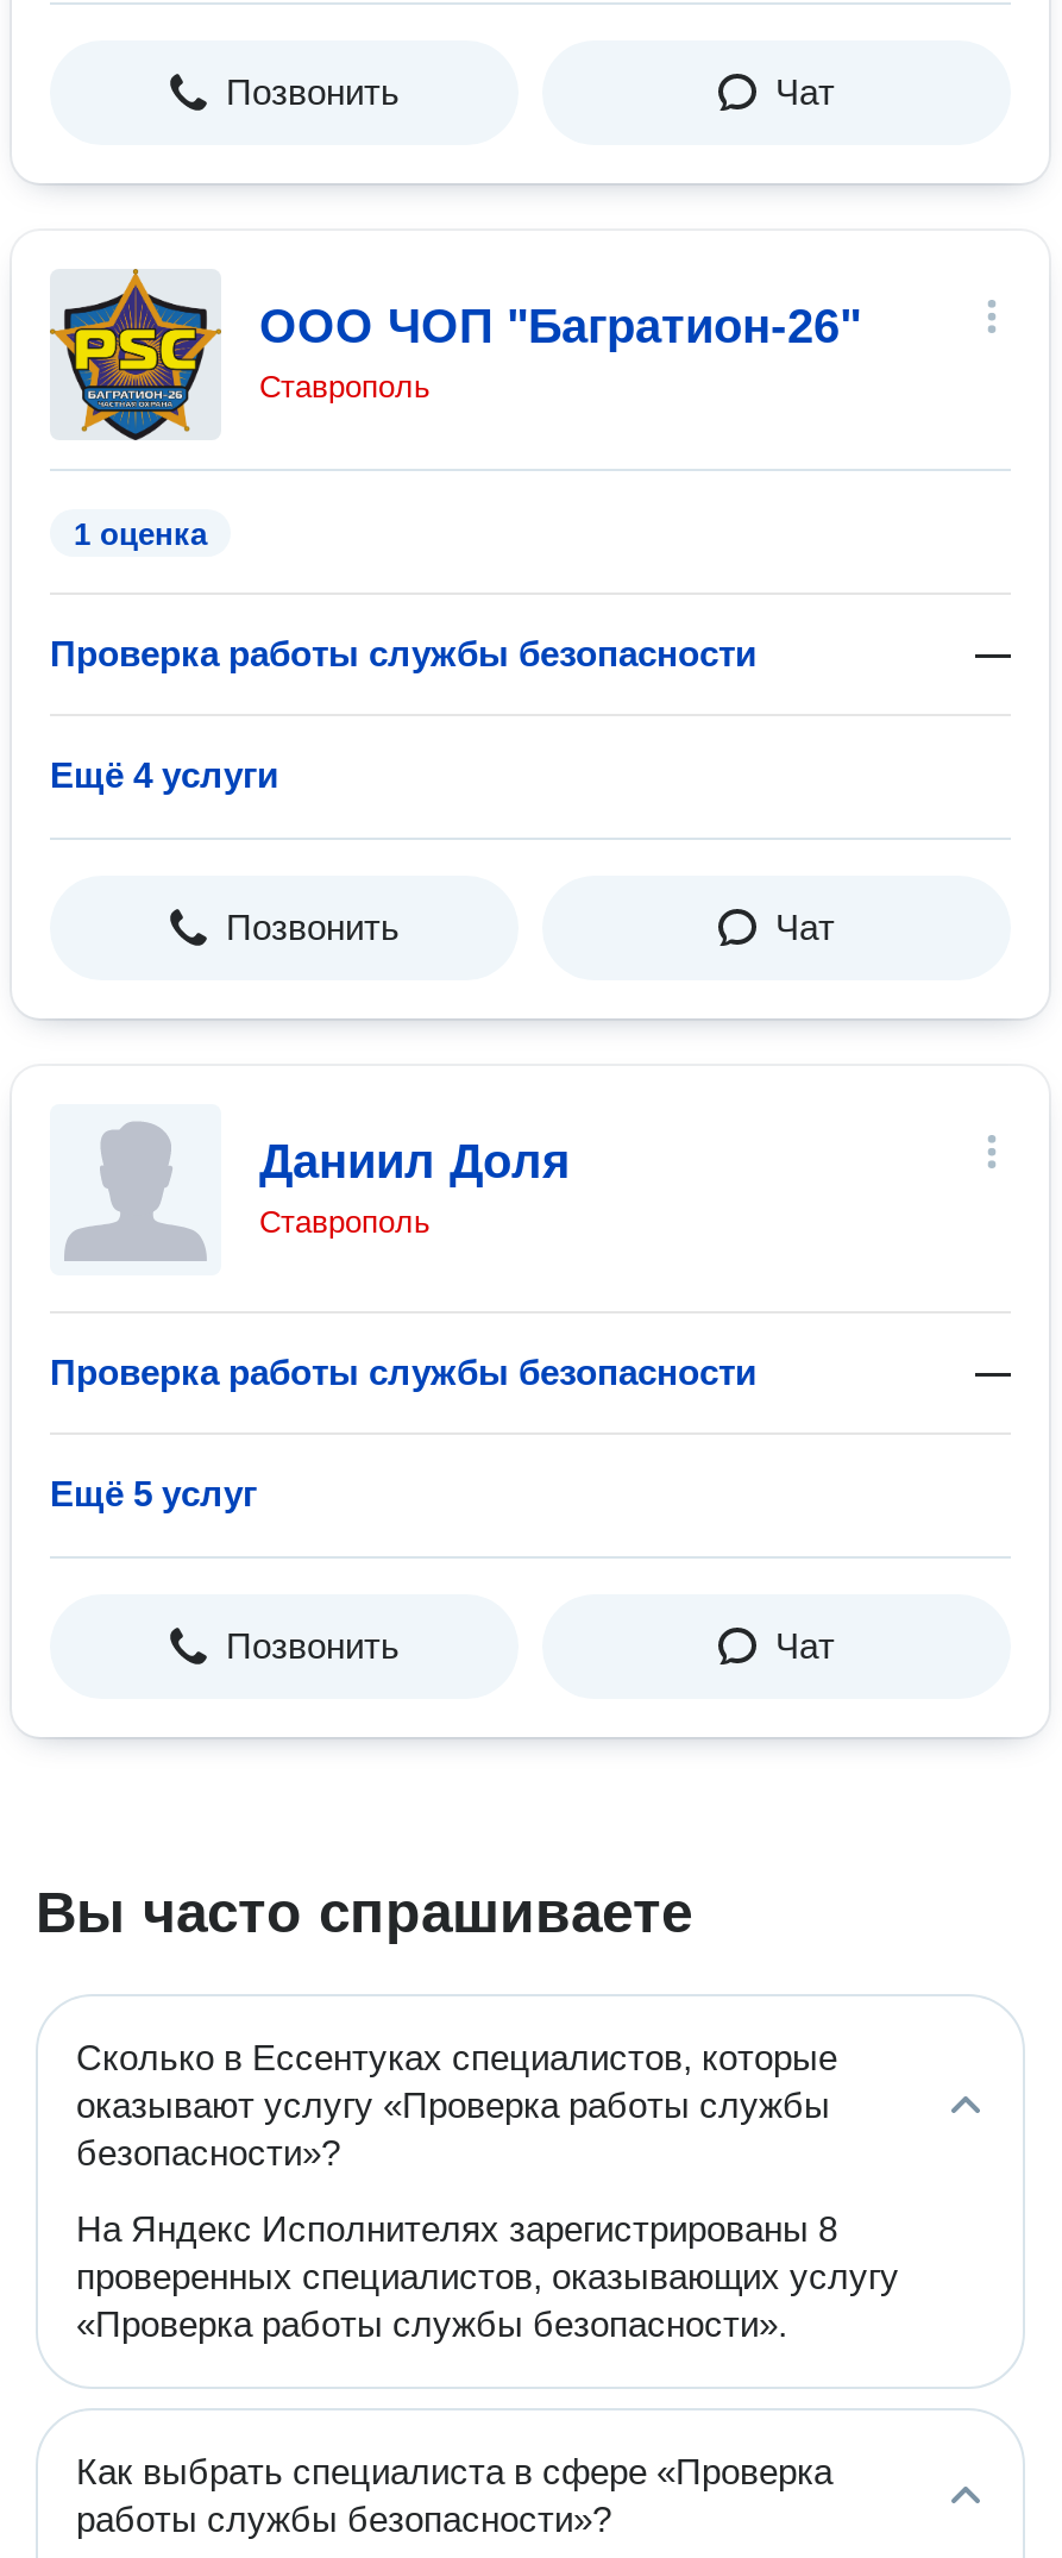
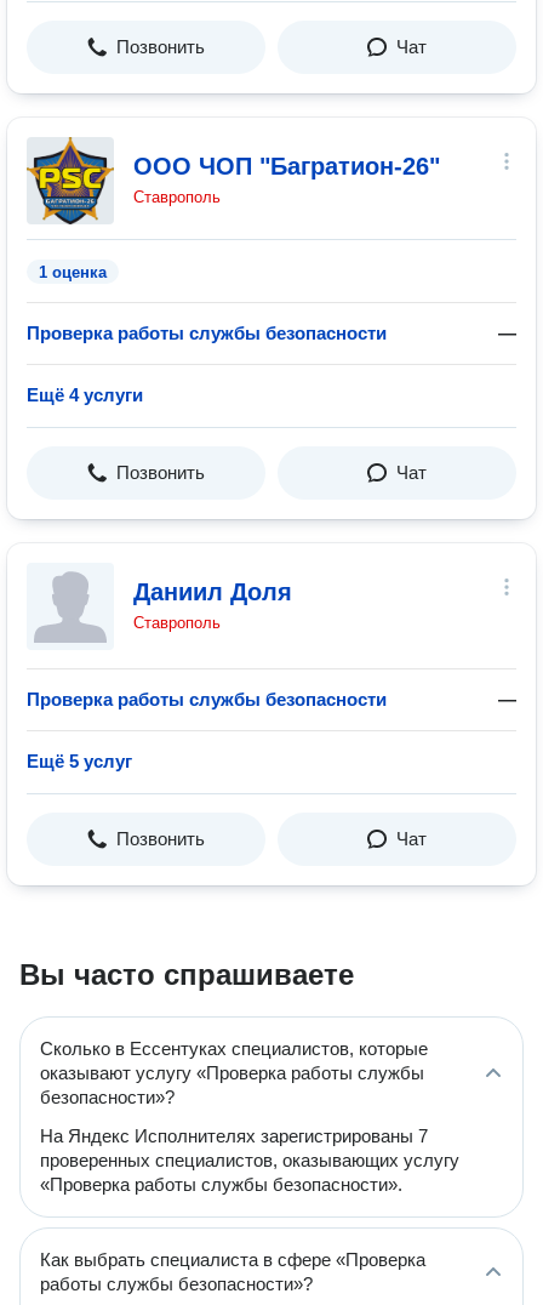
- На Яндекс Исполнителях зарегистрированы 8
+ На Яндекс Исполнителях зарегистрированы 7
